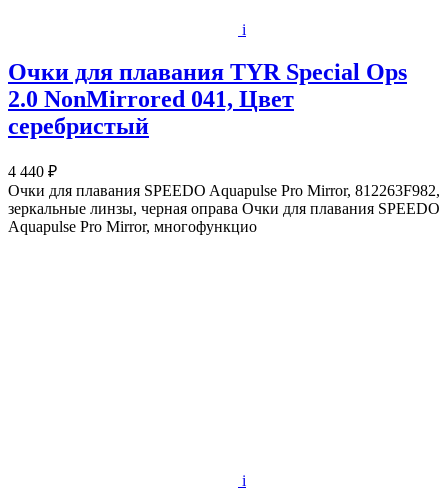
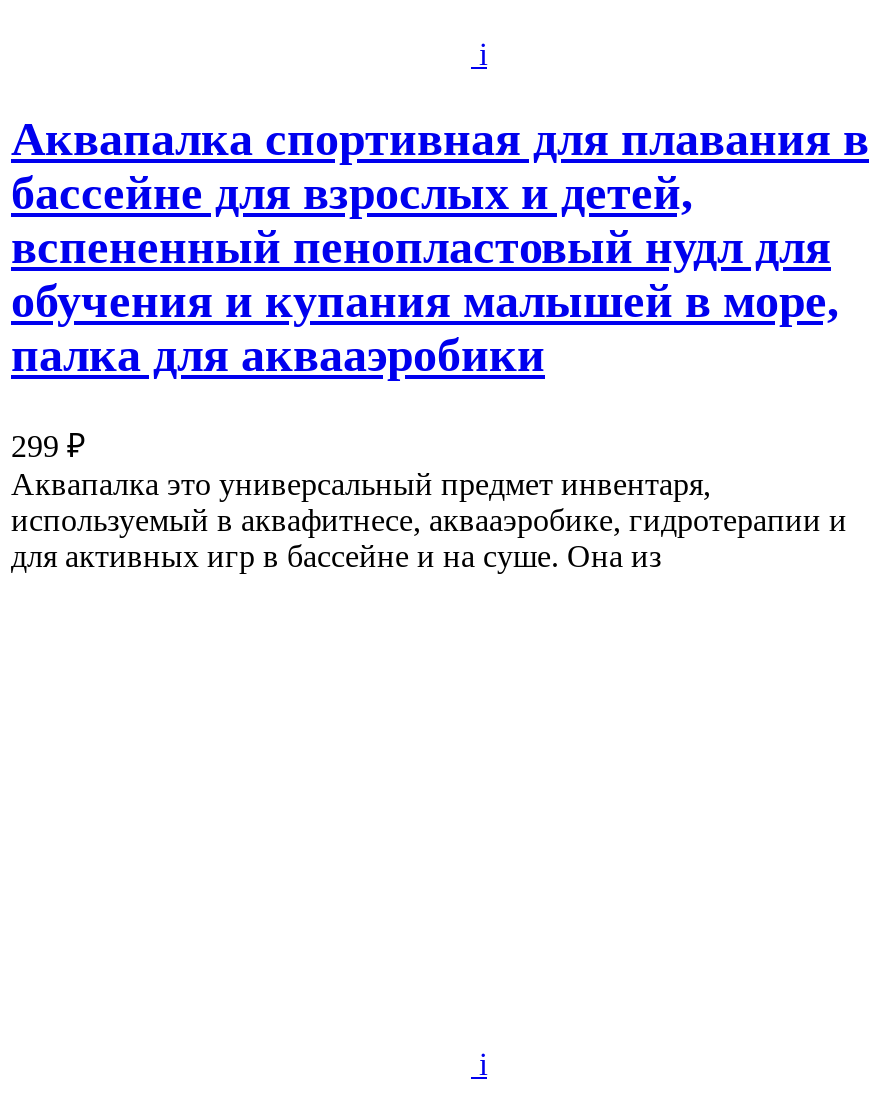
- Очки для плавания TYR Special Ops
- 2.0 NonMirrored 041, Цвет
- серебристый
+ Аквапалка спортивная для плавания в
+ бассейне для взрослых и детей,
+ вспененный пенопластовый нудл для
+ обучения и купания малышей в море,
+ палка для аквааэробики

- 4 440 ₽
- Очки для плавания SPEEDO Aquapulse Pro Mirror, 812263F982,
- зеркальные линзы, черная оправа Очки для плавания SPEEDO
- Aquapulse Pro Mirror, многофункцио
+ 299 ₽
+ Аквапалка это универсальный предмет инвентаря,
+ используемый в аквафитнесе, аквааэробике, гидротерапии и
+ для активных игр в бассейне и на суше. Она из
